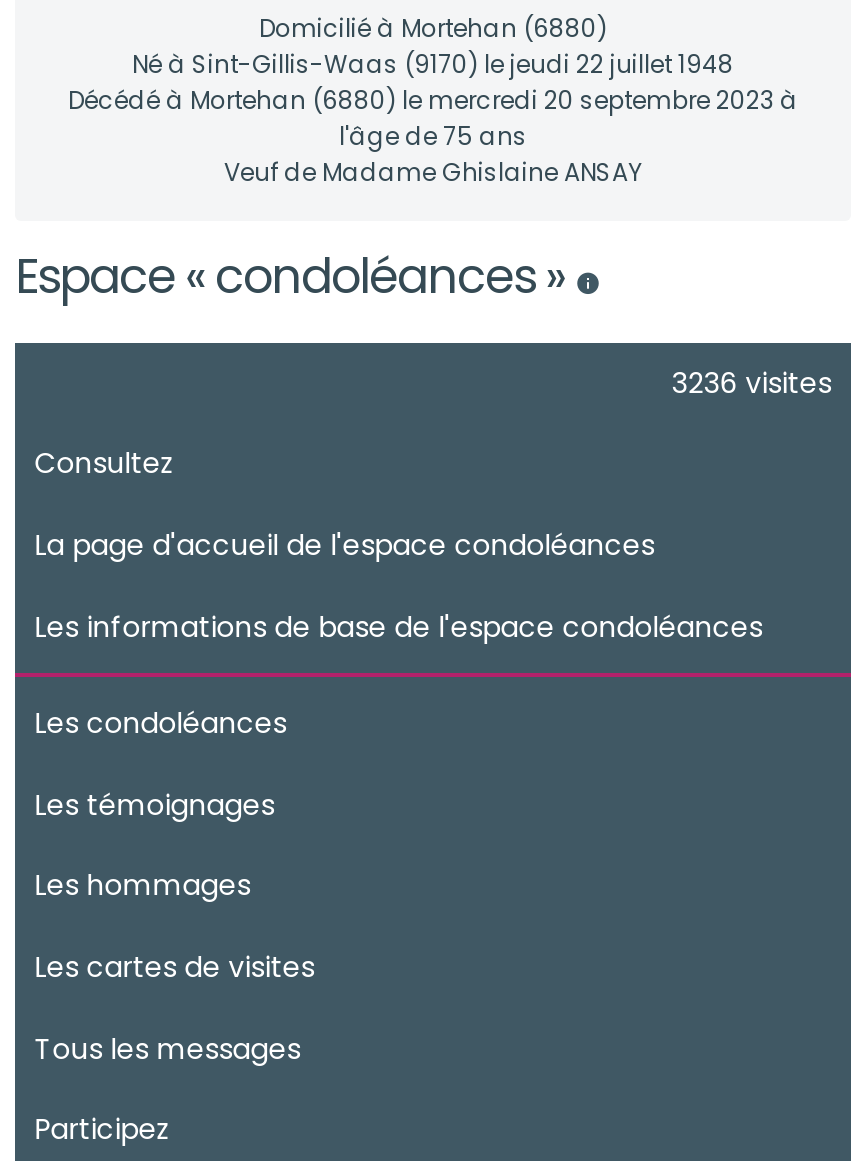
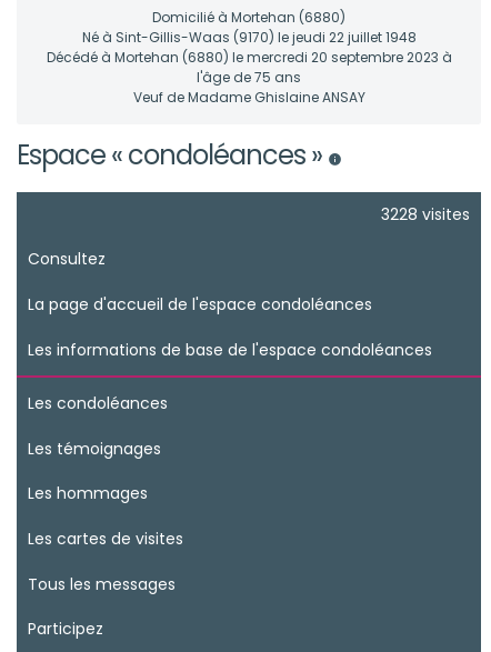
- 3236 visites
+ 3228 visites
